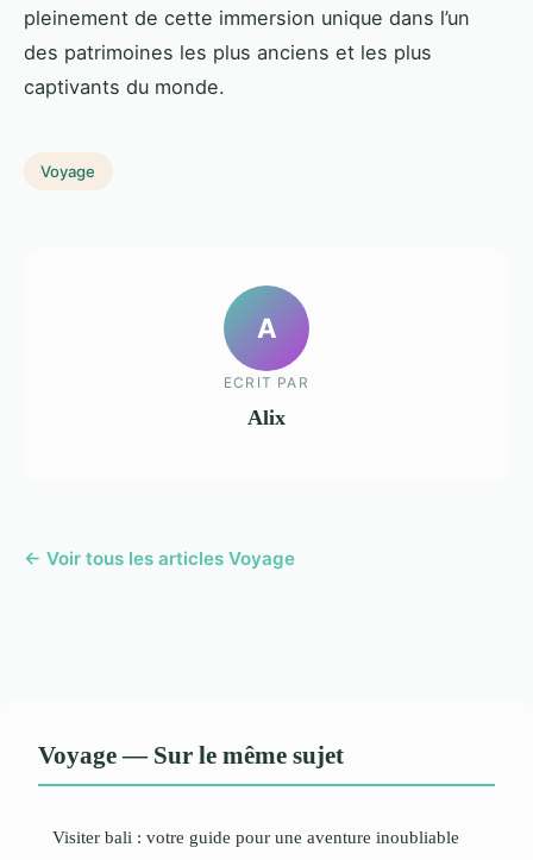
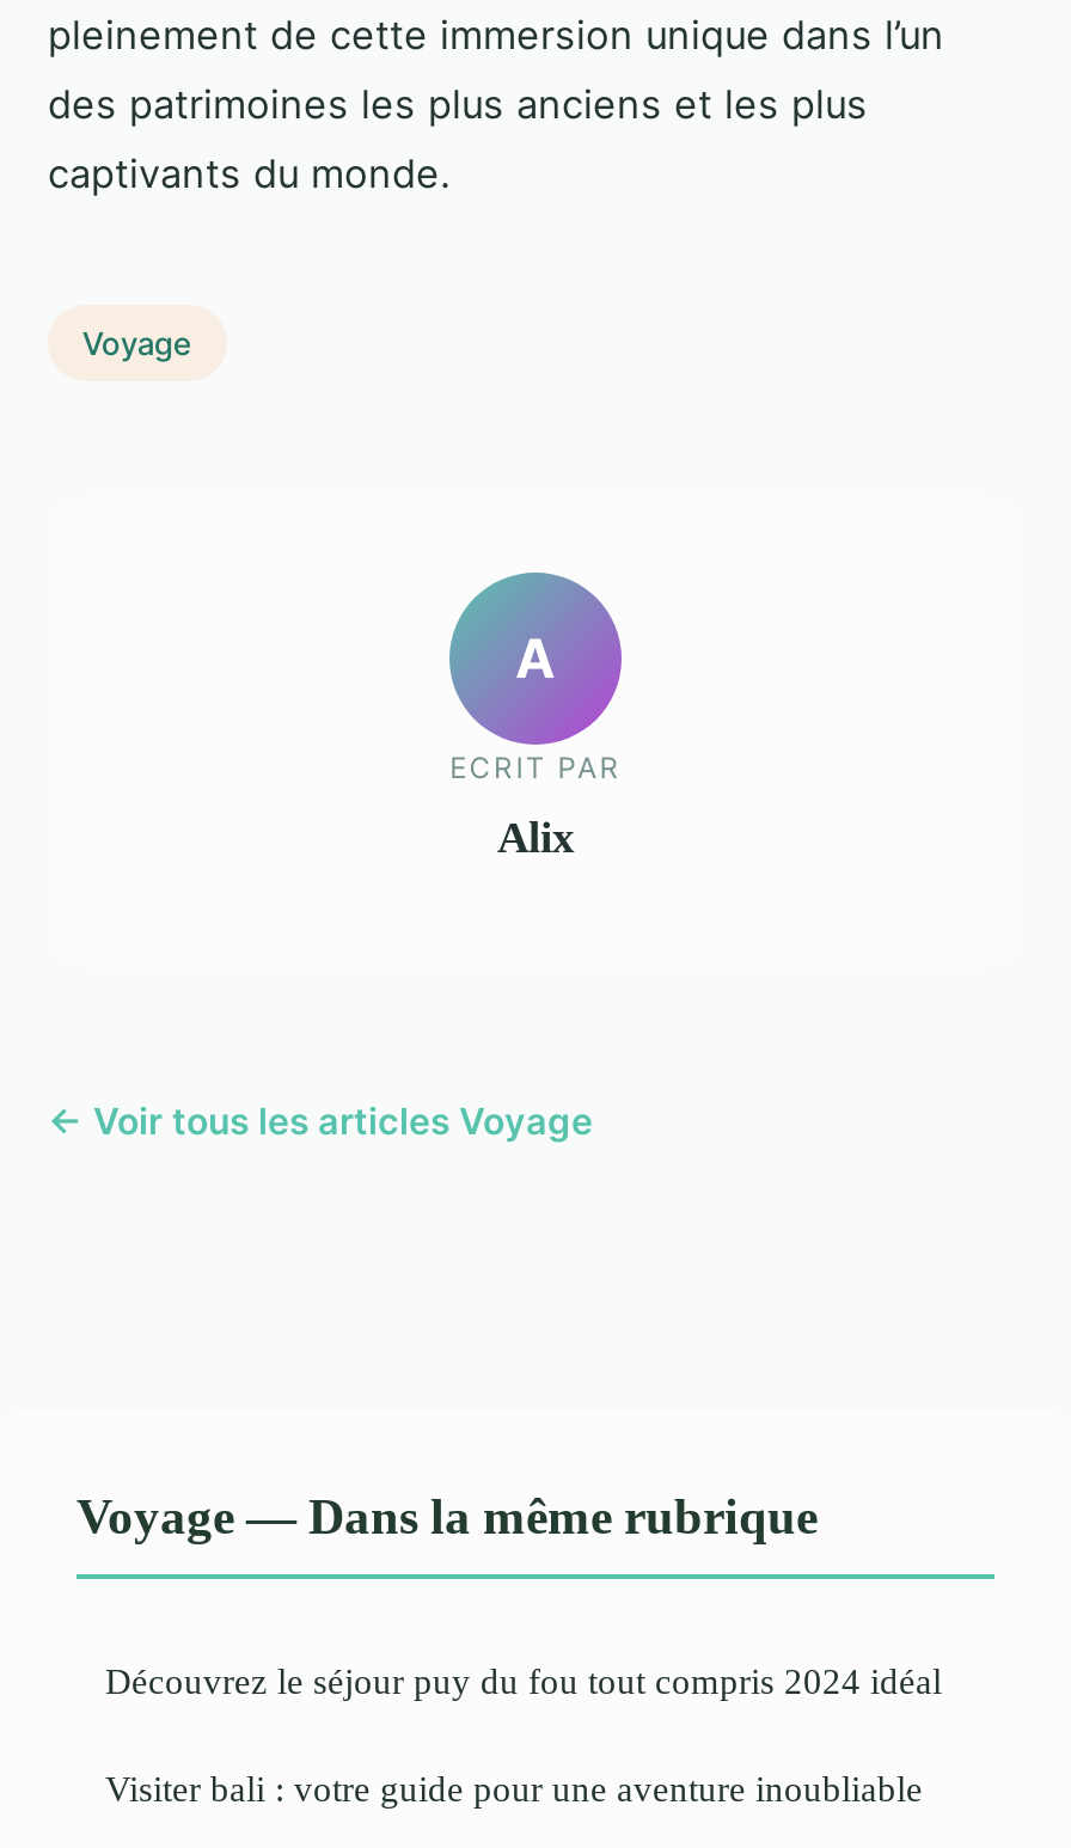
- Voyage — Sur le même sujet
+ Voyage — Dans la même rubrique
+ Découvrez le séjour puy du fou tout compris 2024 idéal
